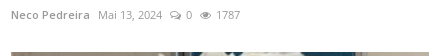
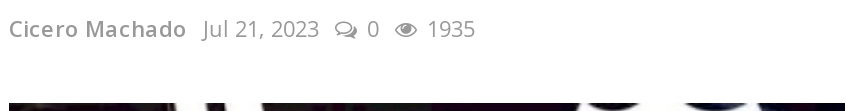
- Neco Pedreira Mai 13, 2024
+ Cicero Machado Jul 21, 2023

- 1787
+ 1935
